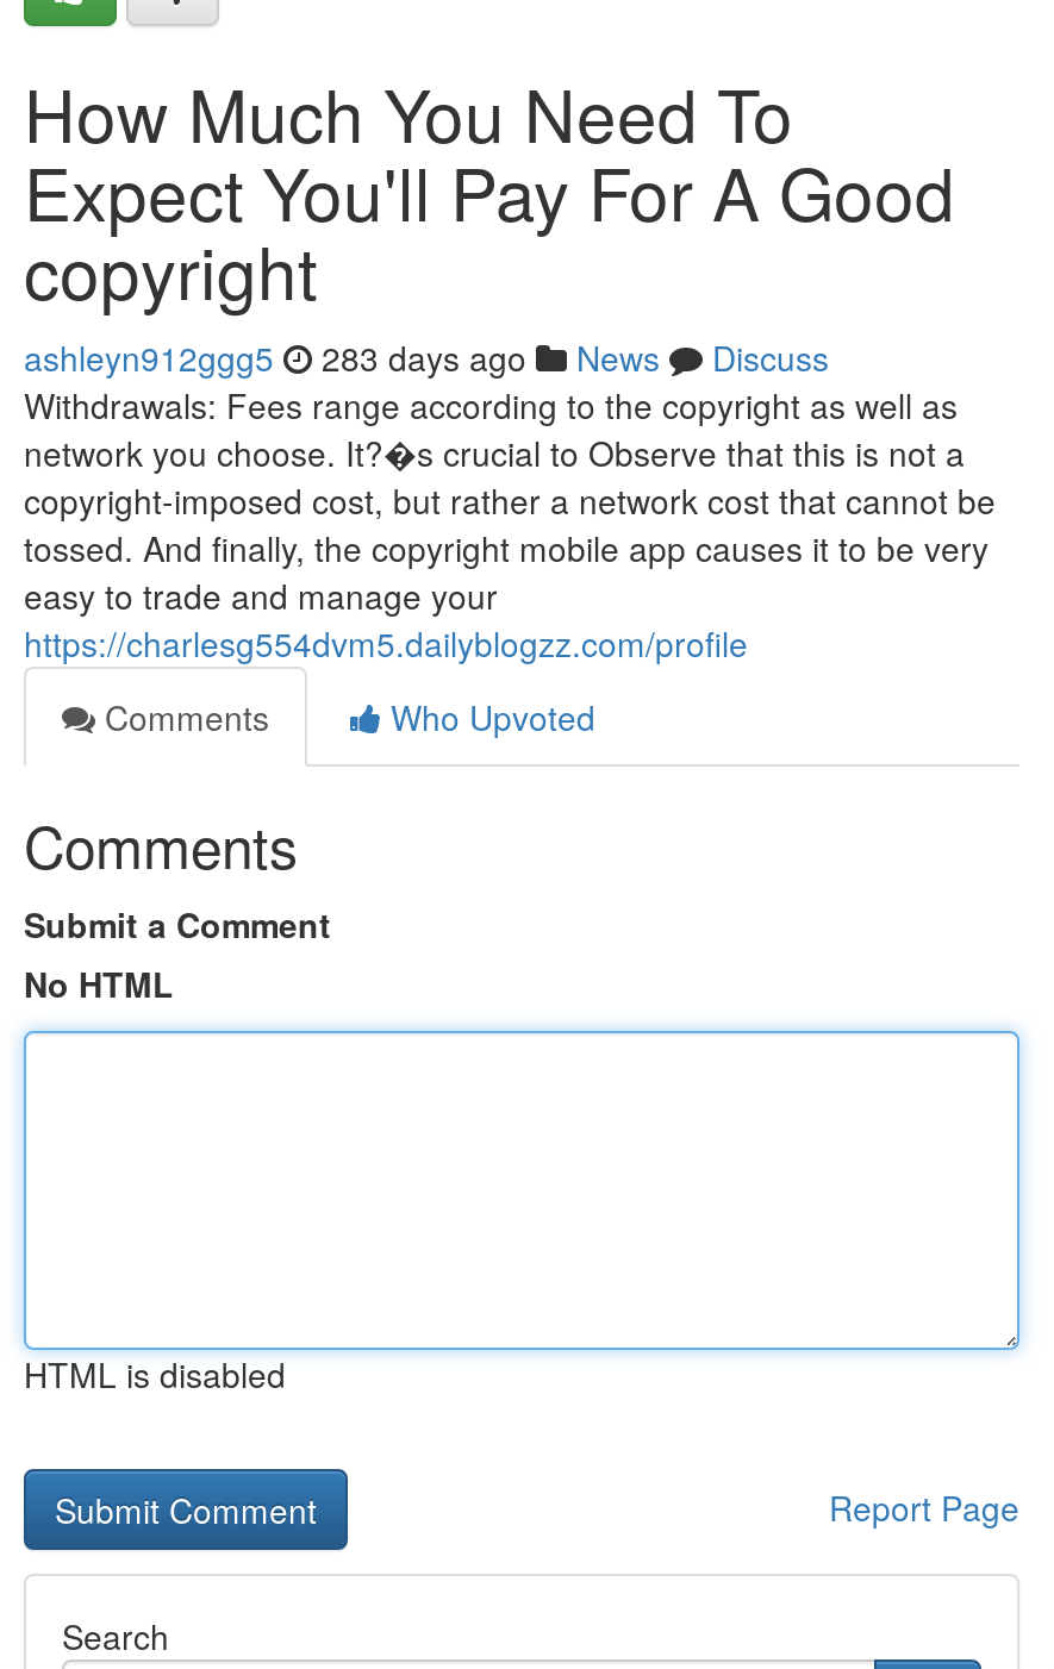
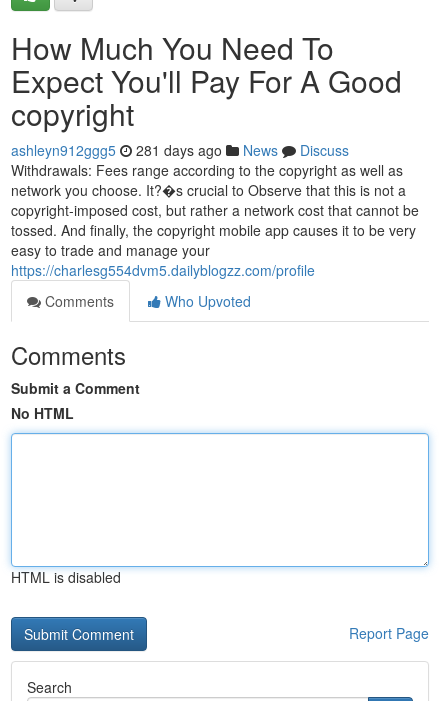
- ashleyn912ggg5 283 days ago News Discuss
+ ashleyn912ggg5 281 days ago News Discuss
